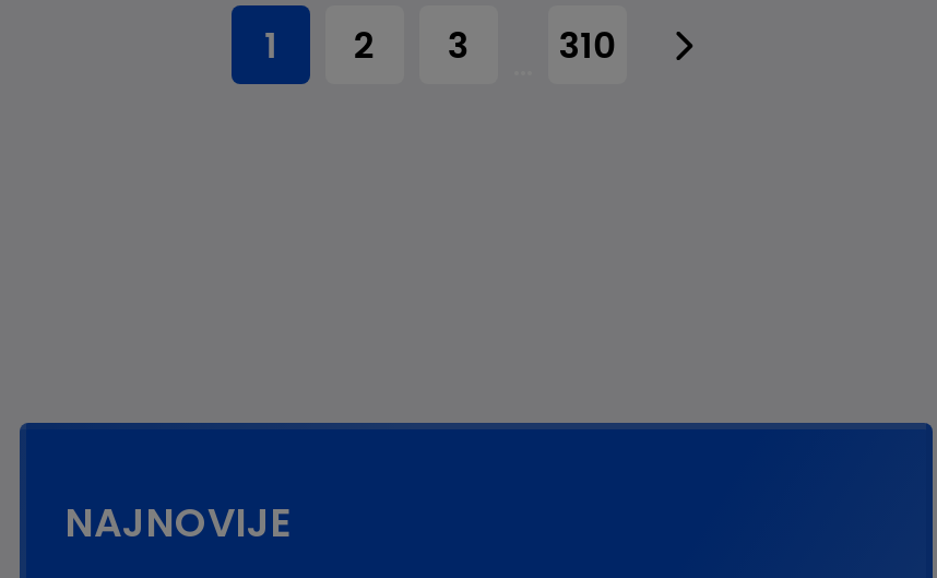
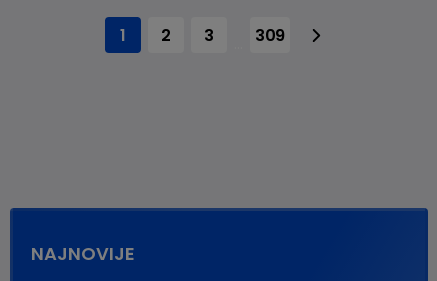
- 1 2 3 ... 310
+ 1 2 3 ... 309
